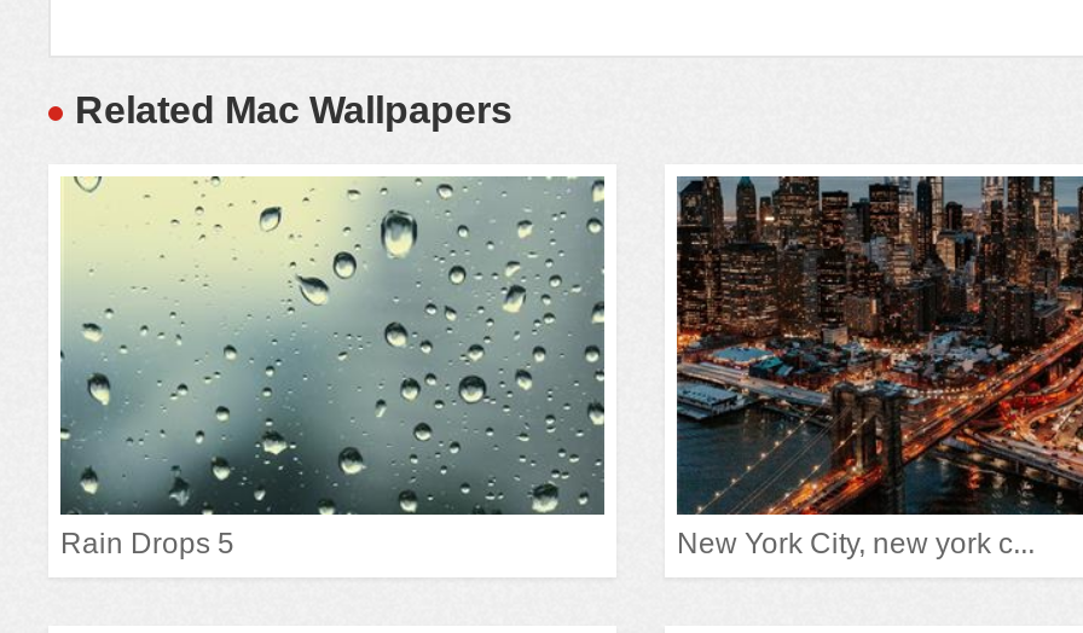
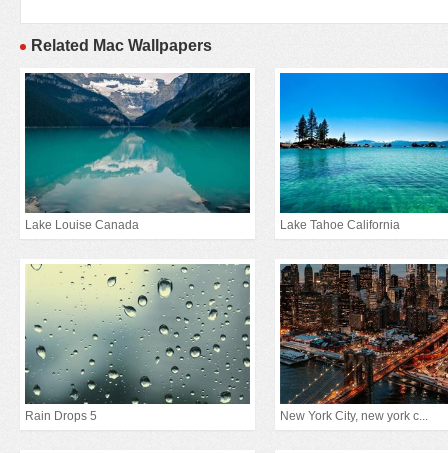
+ [image]
+ Lake Louise Canada
+ Lake Tahoe California

+ [image]
